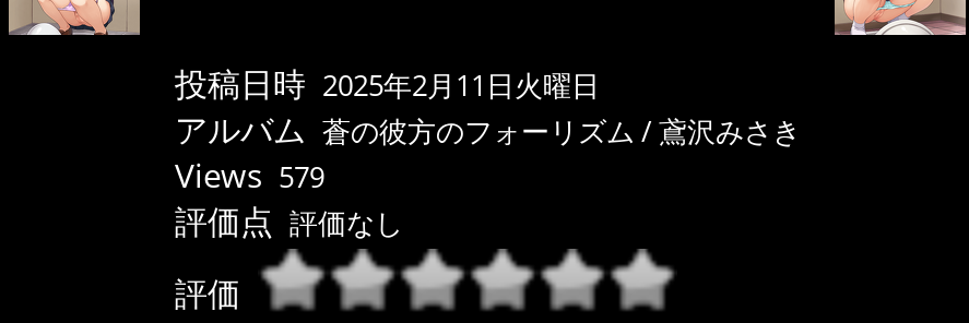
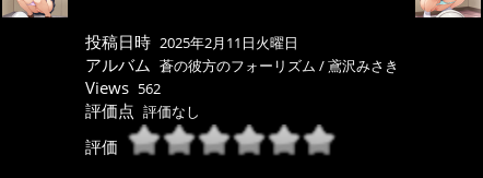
- Views 579
+ Views 562
